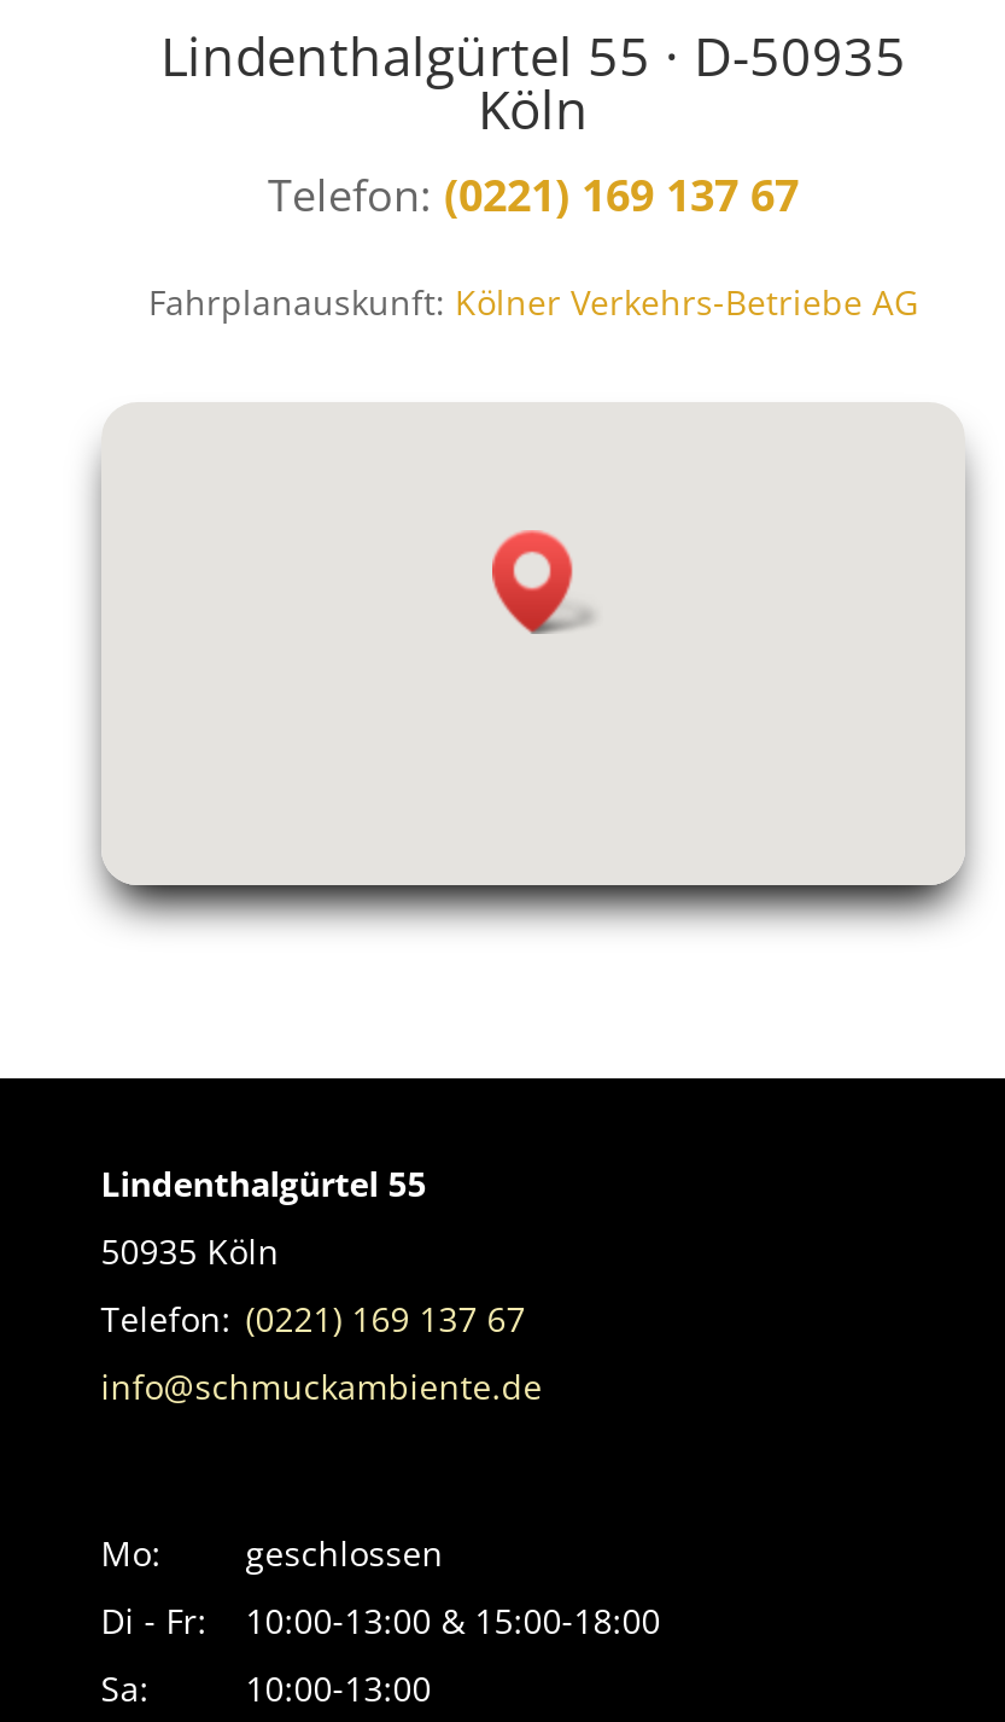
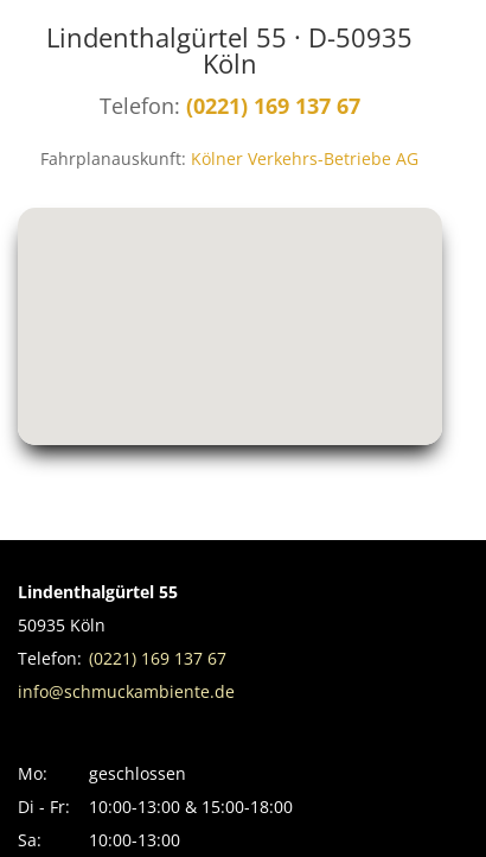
- [image]
